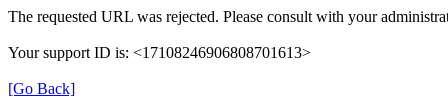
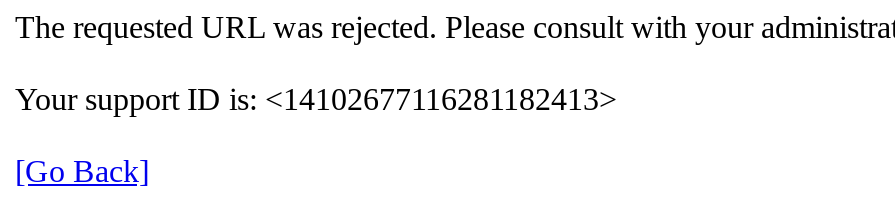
- Your support ID is: <17108246906808701613>
+ Your support ID is: <14102677116281182413>
